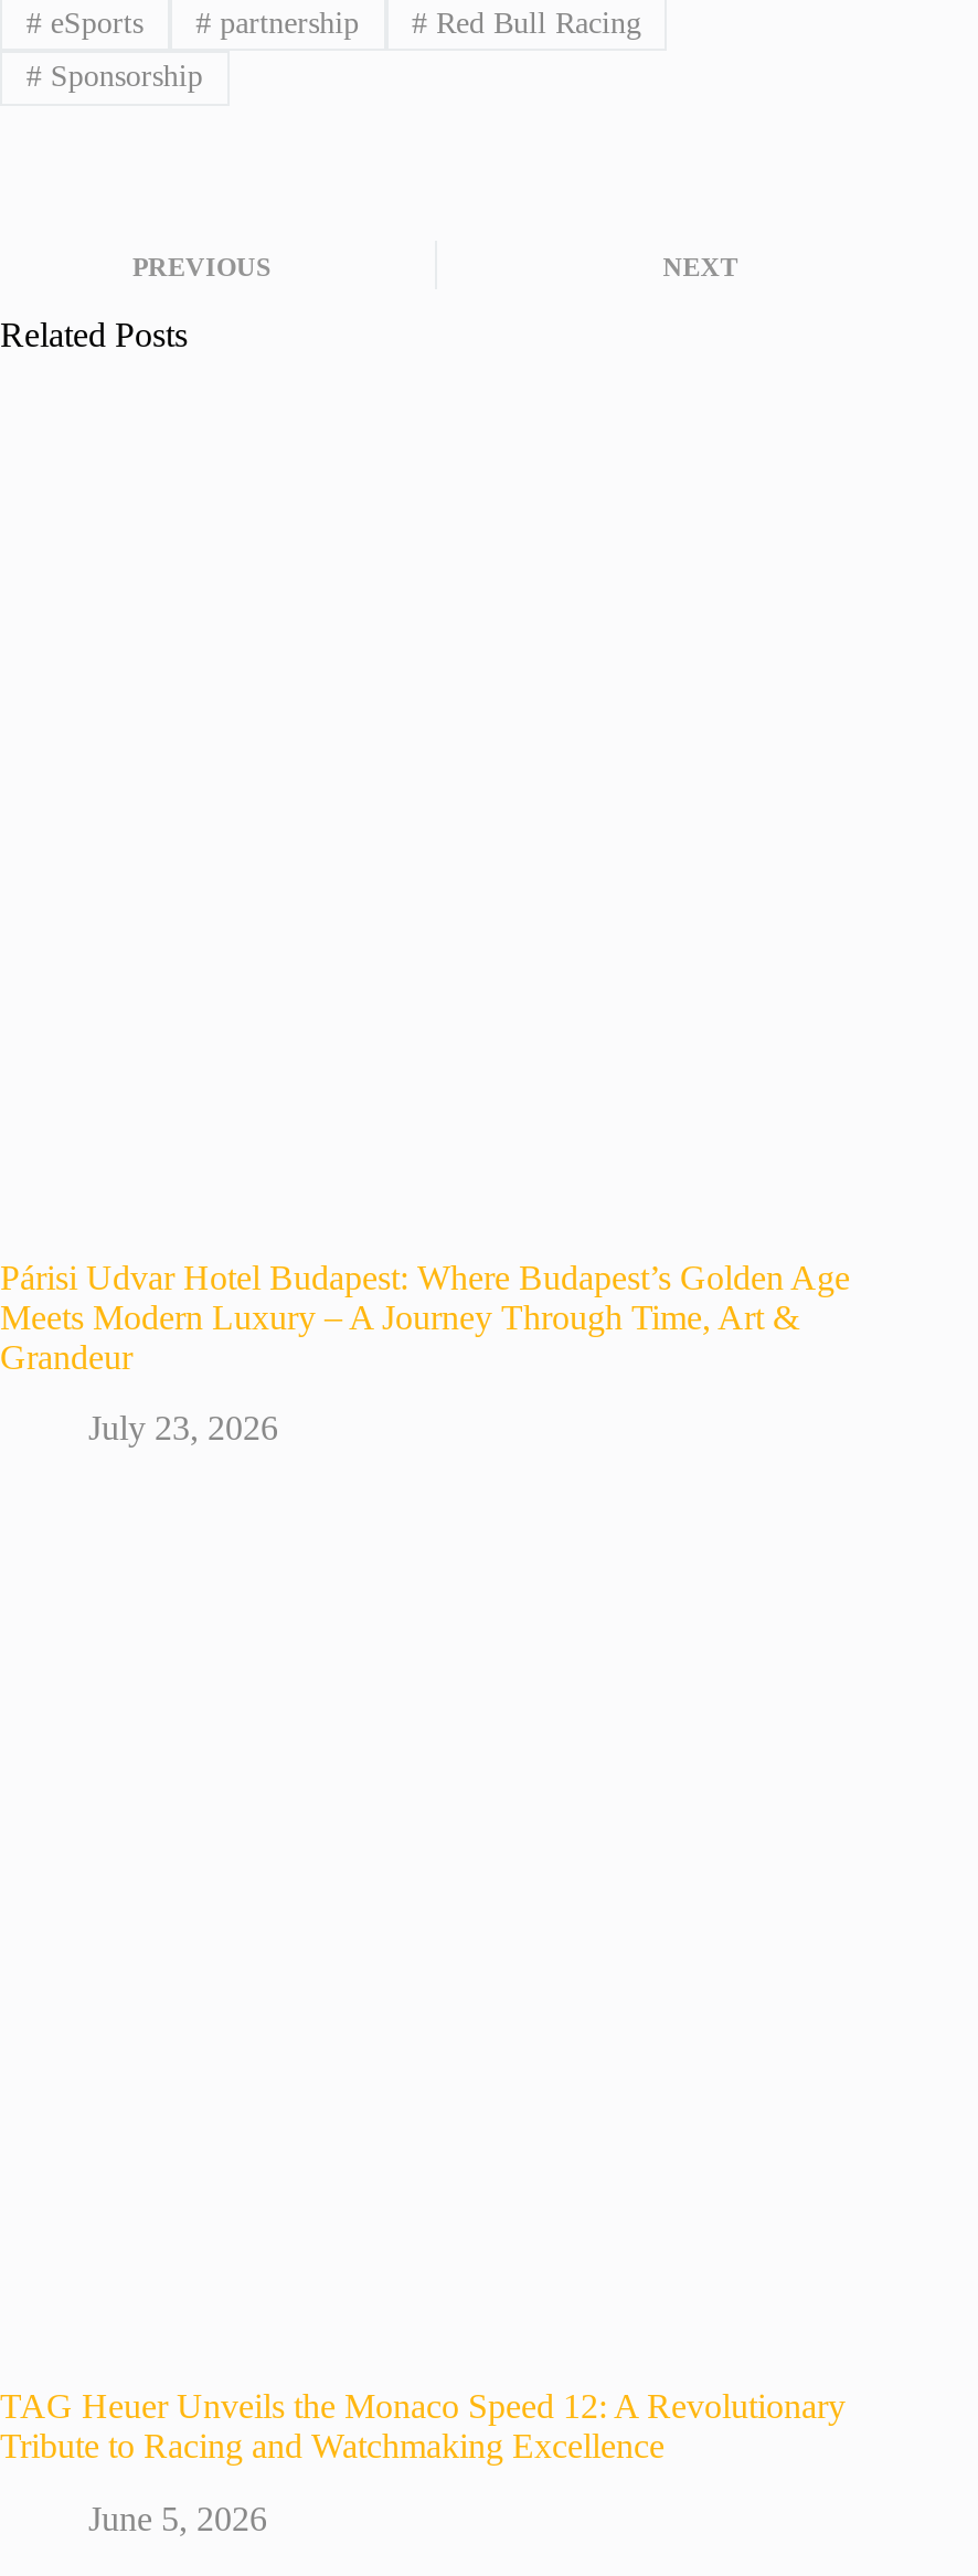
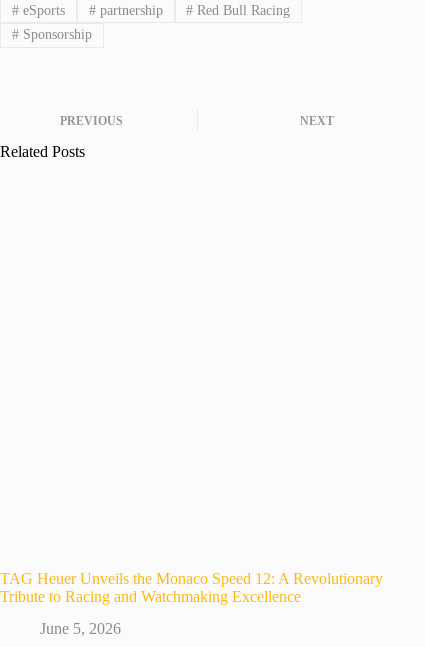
- Párisi Udvar Hotel Budapest: Where Budapest’s Golden Age
- Meets Modern Luxury – A Journey Through Time, Art &
- Grandeur
- July 23, 2026
